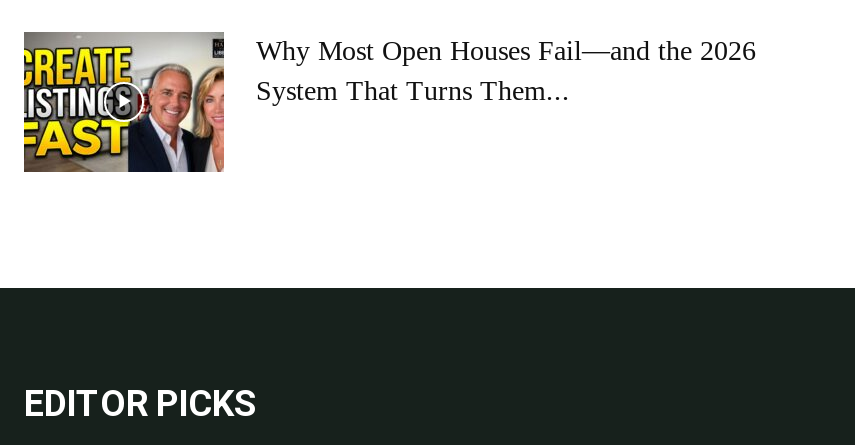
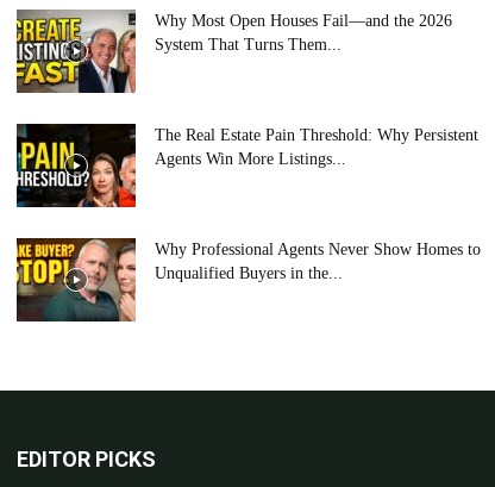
+ [image]
+ The Real Estate Pain Threshold: Why Persistent
+ Agents Win More Listings...

+ [image]
+ Why Professional Agents Never Show Homes to
+ Unqualified Buyers in the...
